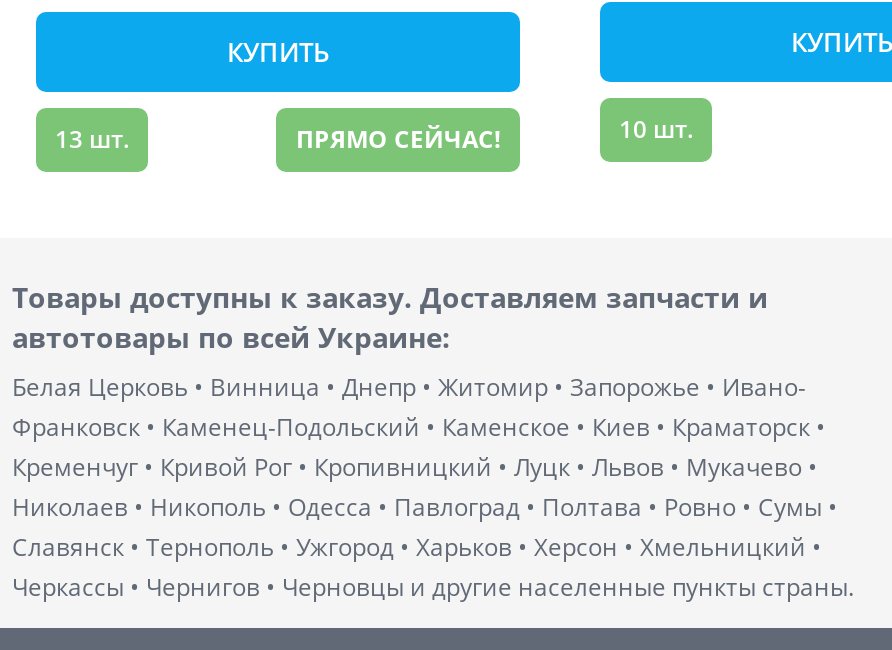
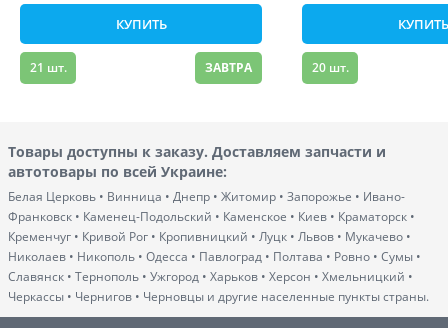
- 13 шт.
- ПРЯМО СЕЙЧАС!
+ 21 шт.
+ ЗАВТРА

- 10 шт.
+ 20 шт.
